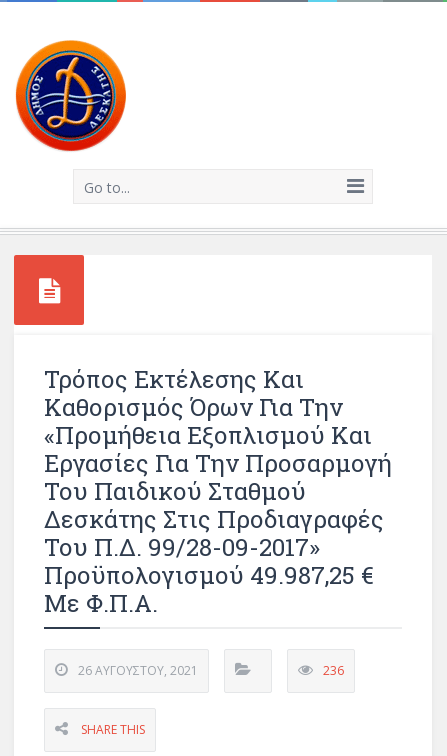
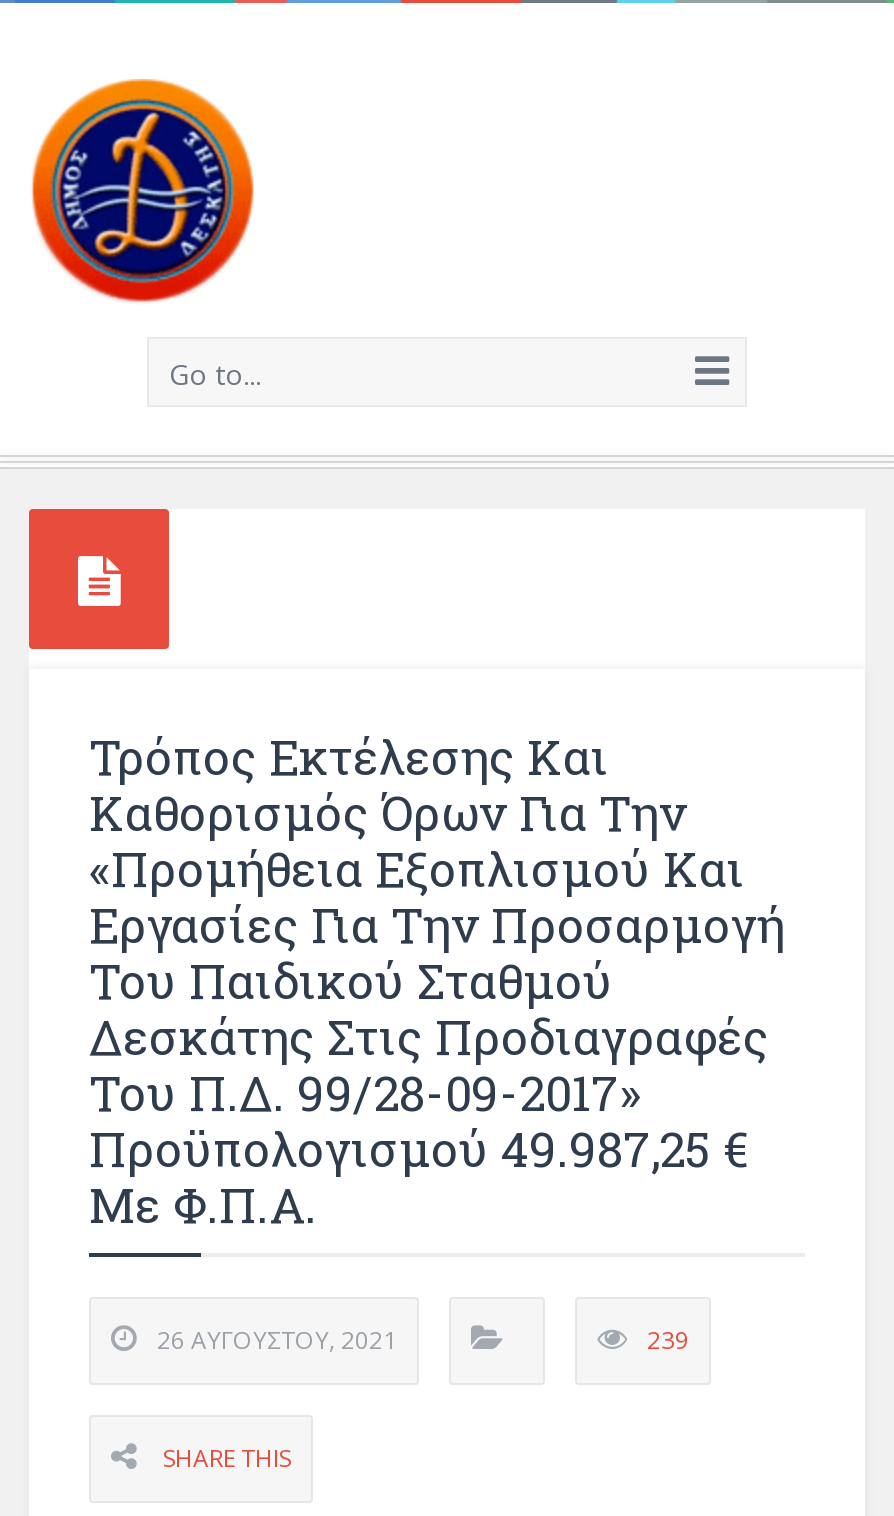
- 236
+ 239
